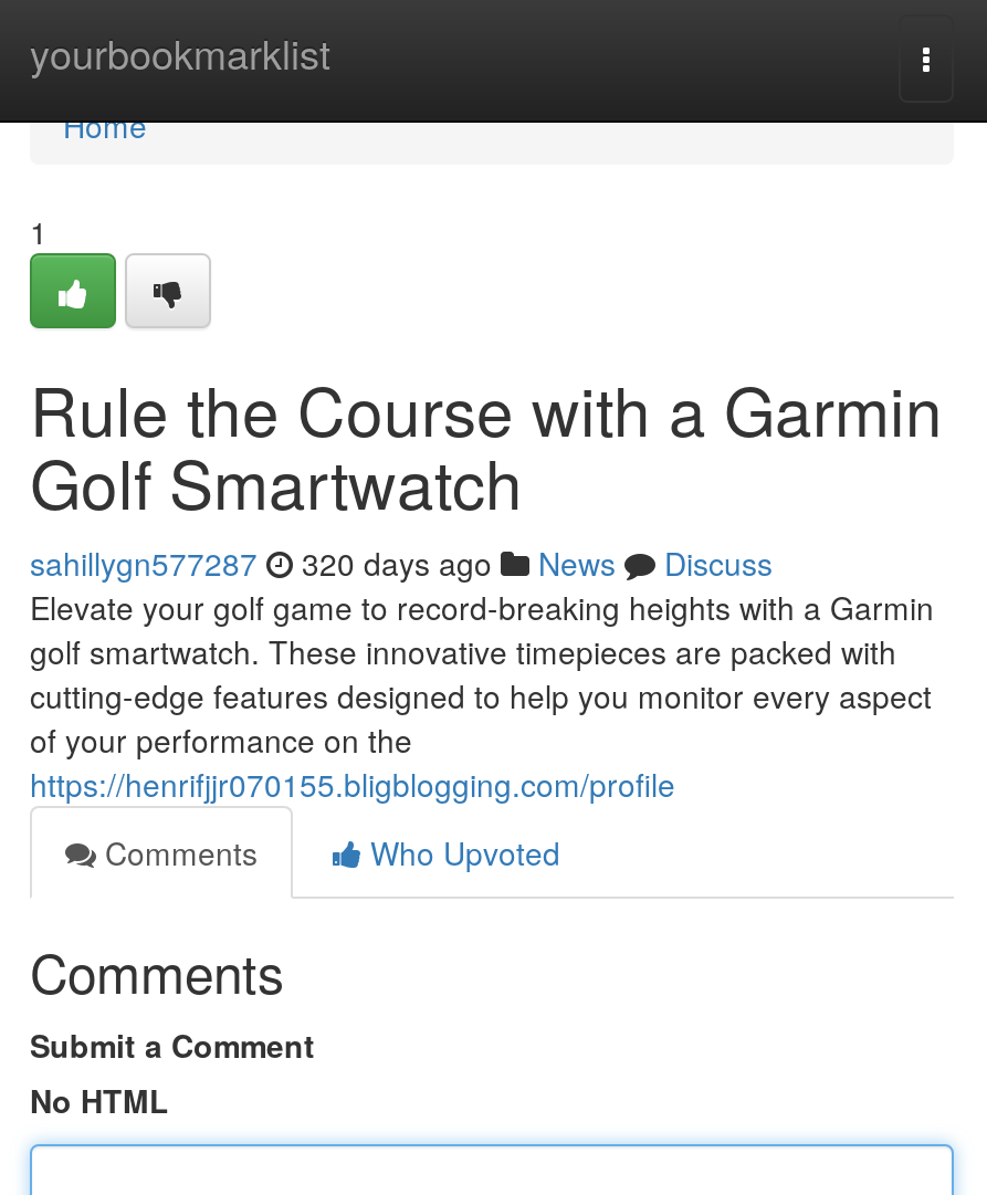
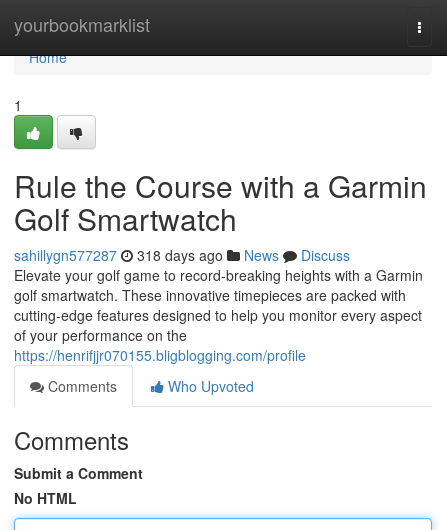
- sahillygn577287 320 days ago News Discuss
+ sahillygn577287 318 days ago News Discuss
